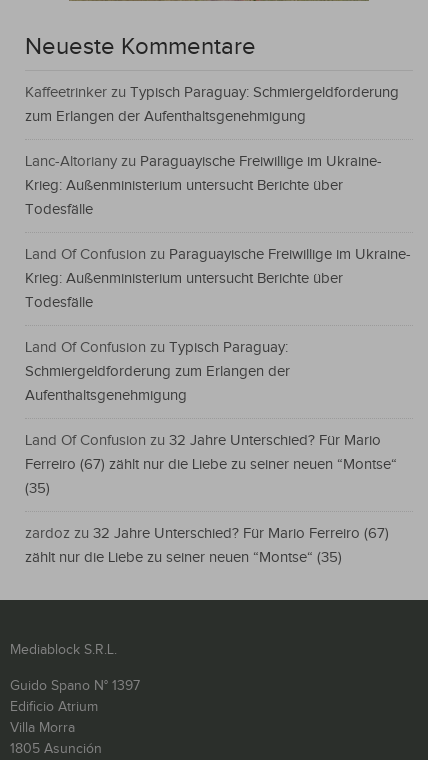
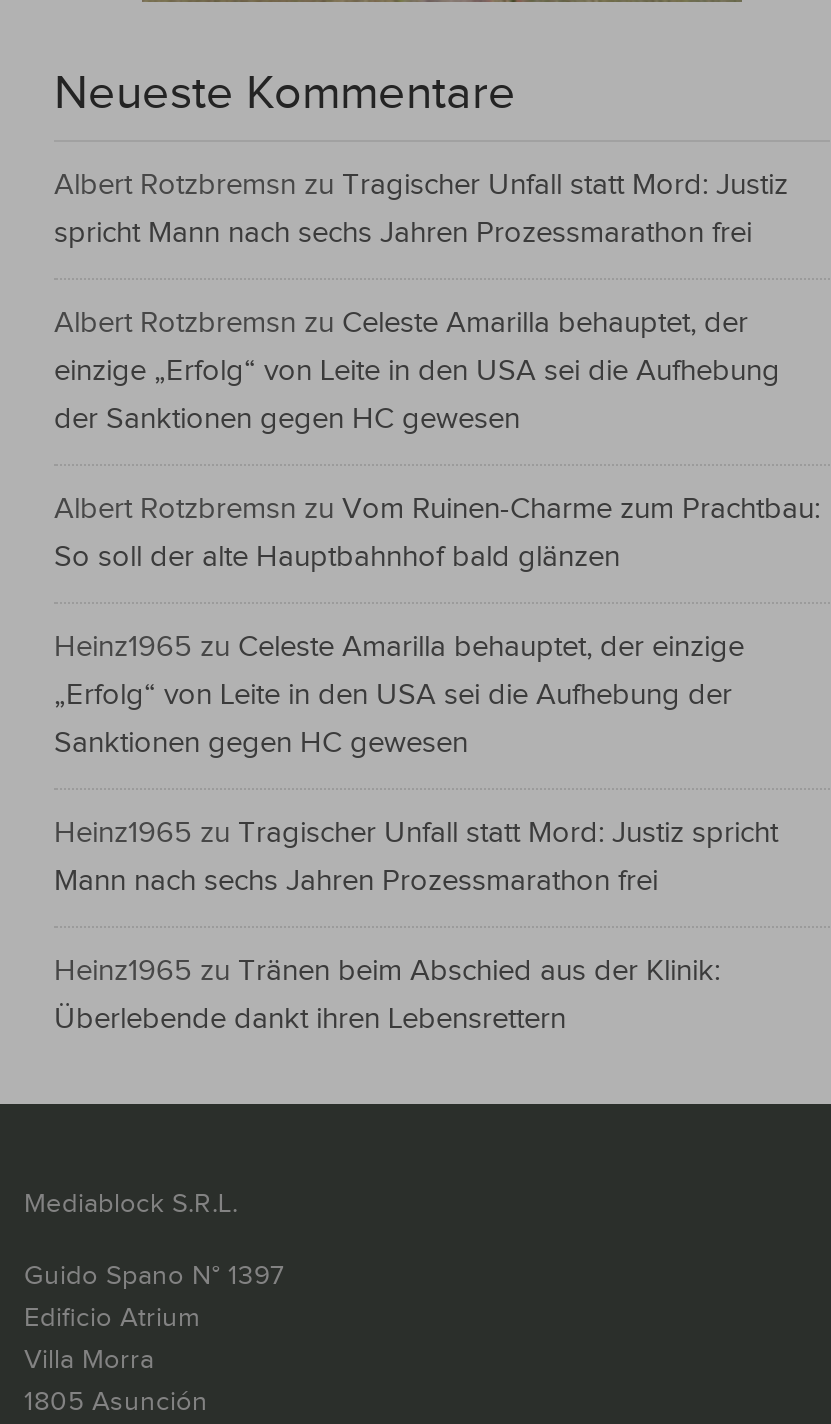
- Kaffeetrinker zu Typisch Paraguay: Schmiergeldforderung
- zum Erlangen der Aufenthaltsgenehmigung
+ Albert Rotzbremsn zu Tragischer Unfall statt Mord: Justiz
+ spricht Mann nach sechs Jahren Prozessmarathon frei

- Lanc-Altoriany zu Paraguayische Freiwillige im Ukraine-
- Krieg: Außenministerium untersucht Berichte über
- Todesfälle
+ Albert Rotzbremsn zu Celeste Amarilla behauptet, der
+ einzige „Erfolg“ von Leite in den USA sei die Aufhebung
+ der Sanktionen gegen HC gewesen

- Land Of Confusion zu Paraguayische Freiwillige im Ukraine-
- Krieg: Außenministerium untersucht Berichte über
- Todesfälle
+ Albert Rotzbremsn zu Vom Ruinen-Charme zum Prachtbau:
+ So soll der alte Hauptbahnhof bald glänzen

- Land Of Confusion zu Typisch Paraguay:
- Schmiergeldforderung zum Erlangen der
- Aufenthaltsgenehmigung
+ Heinz1965 zu Celeste Amarilla behauptet, der einzige
+ „Erfolg“ von Leite in den USA sei die Aufhebung der
+ Sanktionen gegen HC gewesen

- Land Of Confusion zu 32 Jahre Unterschied? Für Mario
- Ferreiro (67) zählt nur die Liebe zu seiner neuen “Montse“
- (35)
+ Heinz1965 zu Tragischer Unfall statt Mord: Justiz spricht
+ Mann nach sechs Jahren Prozessmarathon frei

- zardoz zu 32 Jahre Unterschied? Für Mario Ferreiro (67)
- zählt nur die Liebe zu seiner neuen “Montse“ (35)
+ Heinz1965 zu Tränen beim Abschied aus der Klinik:
+ Überlebende dankt ihren Lebensrettern
